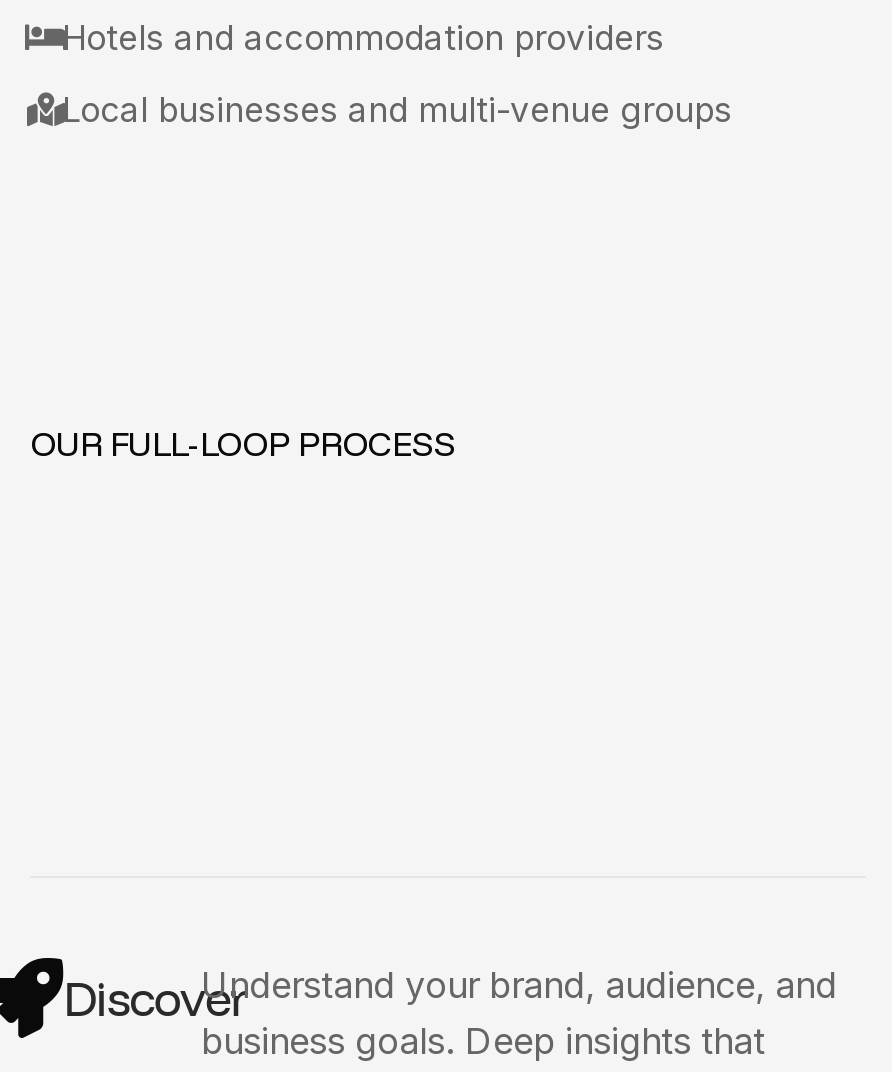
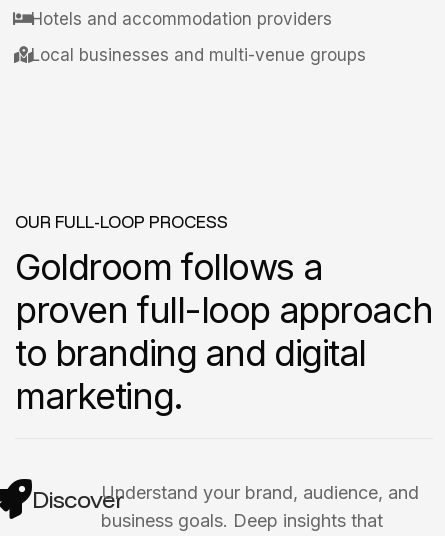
+ Goldroom follows a
+ proven full-loop approach
+ to branding and digital
+ marketing.
